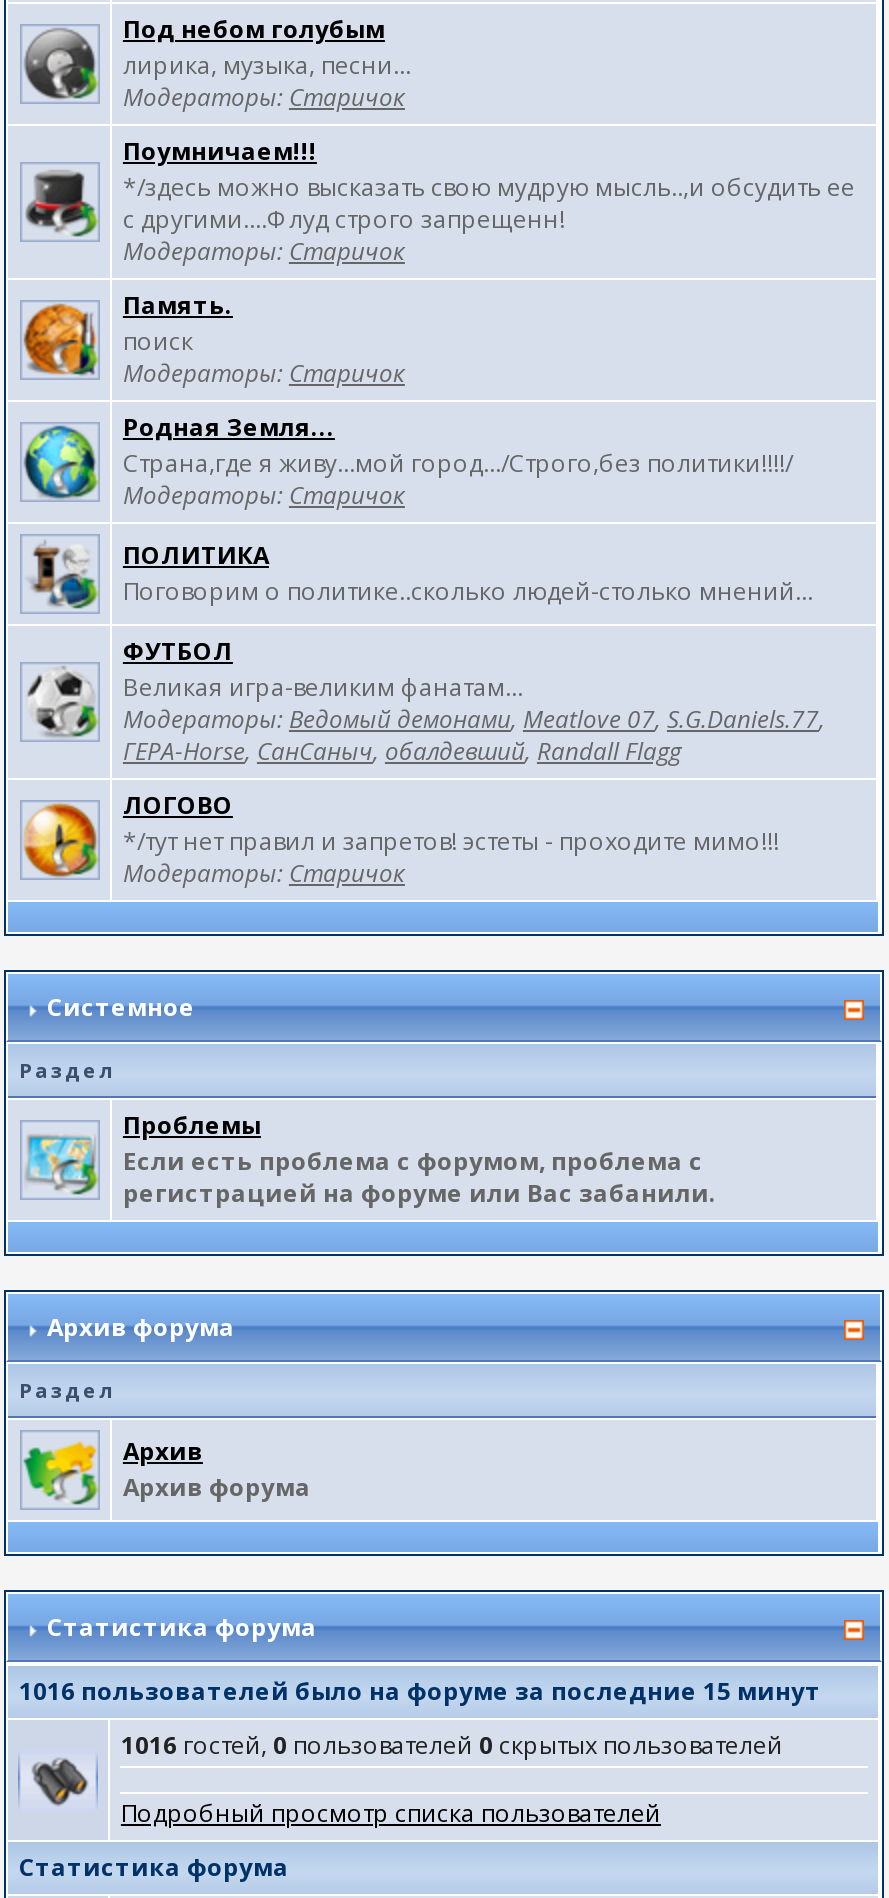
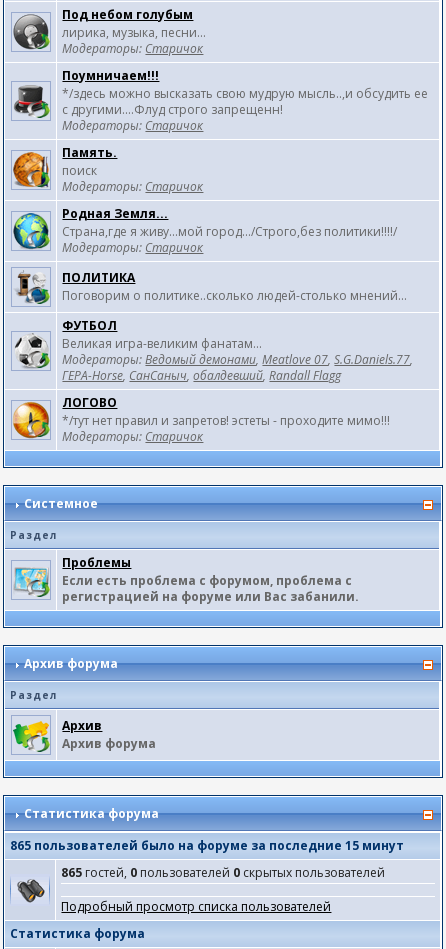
- 1016 пользователей было на форуме за последние 15 минут
+ 865 пользователей было на форуме за последние 15 минут

- 1016 гостей, 0 пользователей 0 скрытых пользователей
+ 865 гостей, 0 пользователей 0 скрытых пользователей
